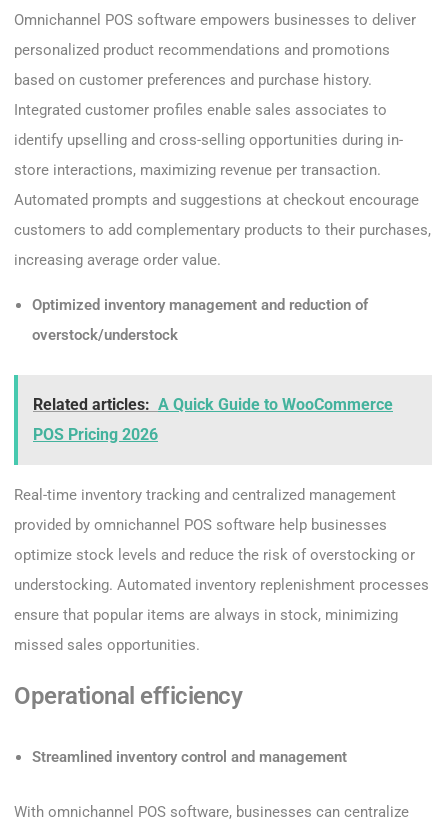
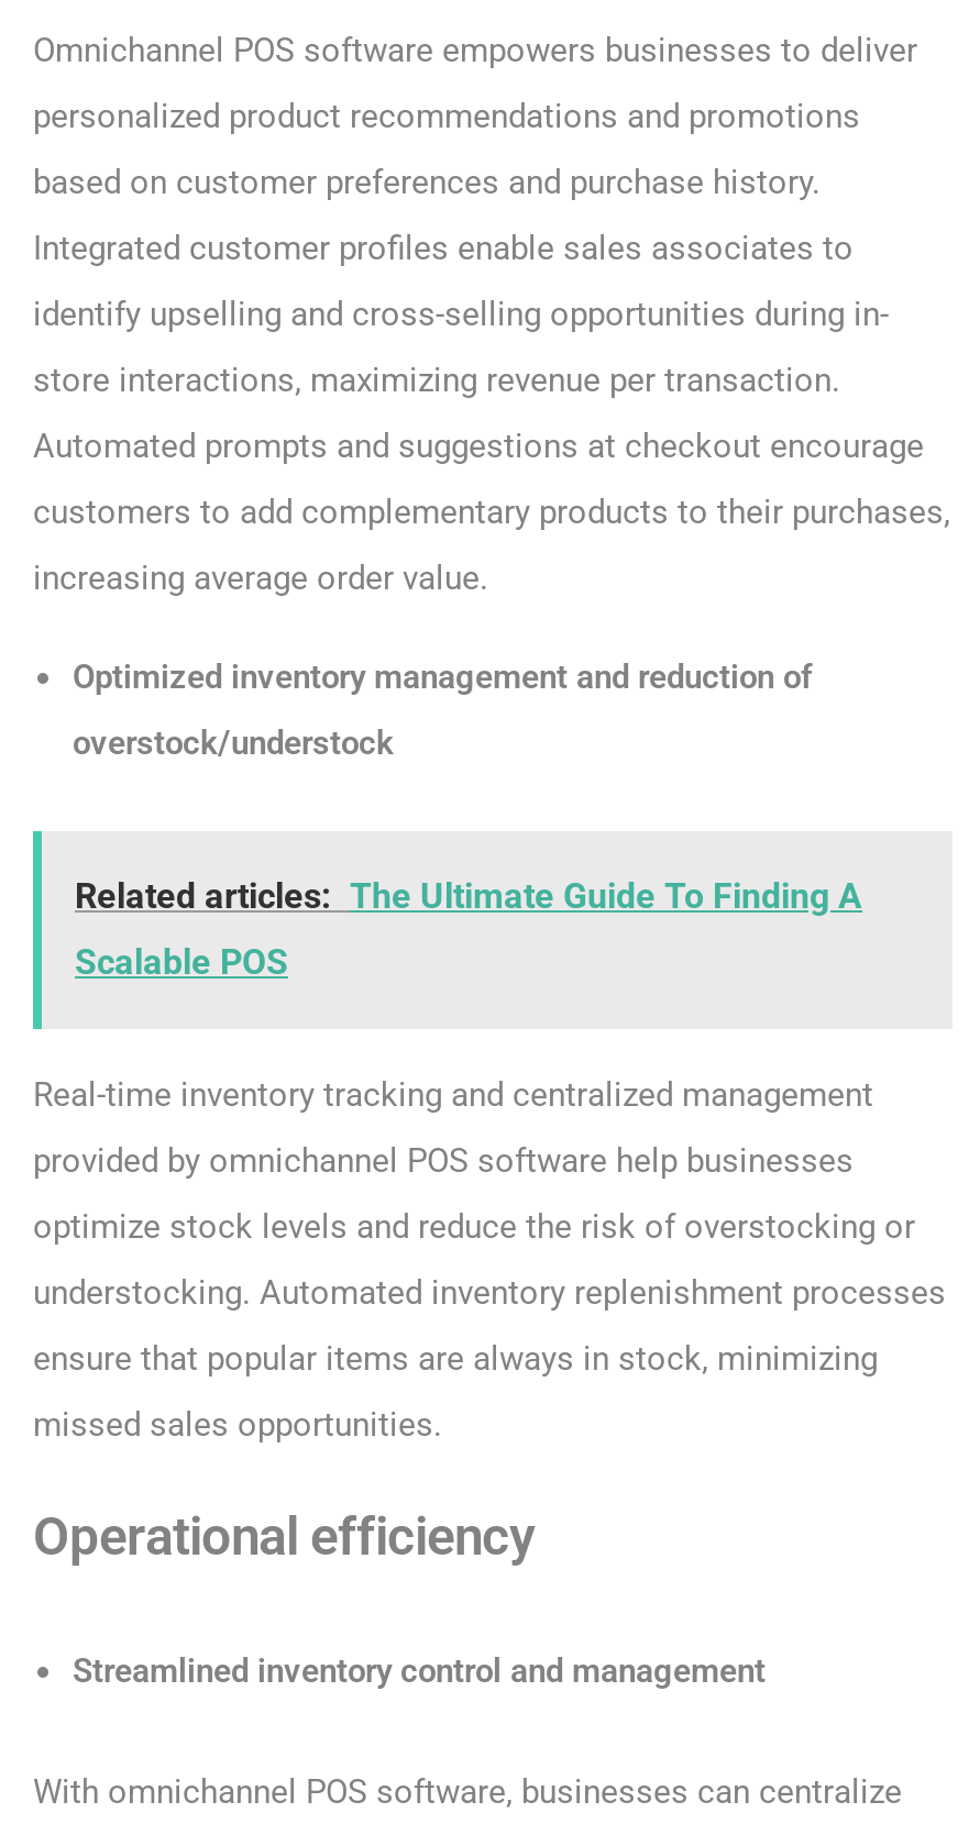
- Related articles: A Quick Guide to WooCommerce
+ Related articles: The Ultimate Guide To Finding A

- POS Pricing 2026
+ Scalable POS
